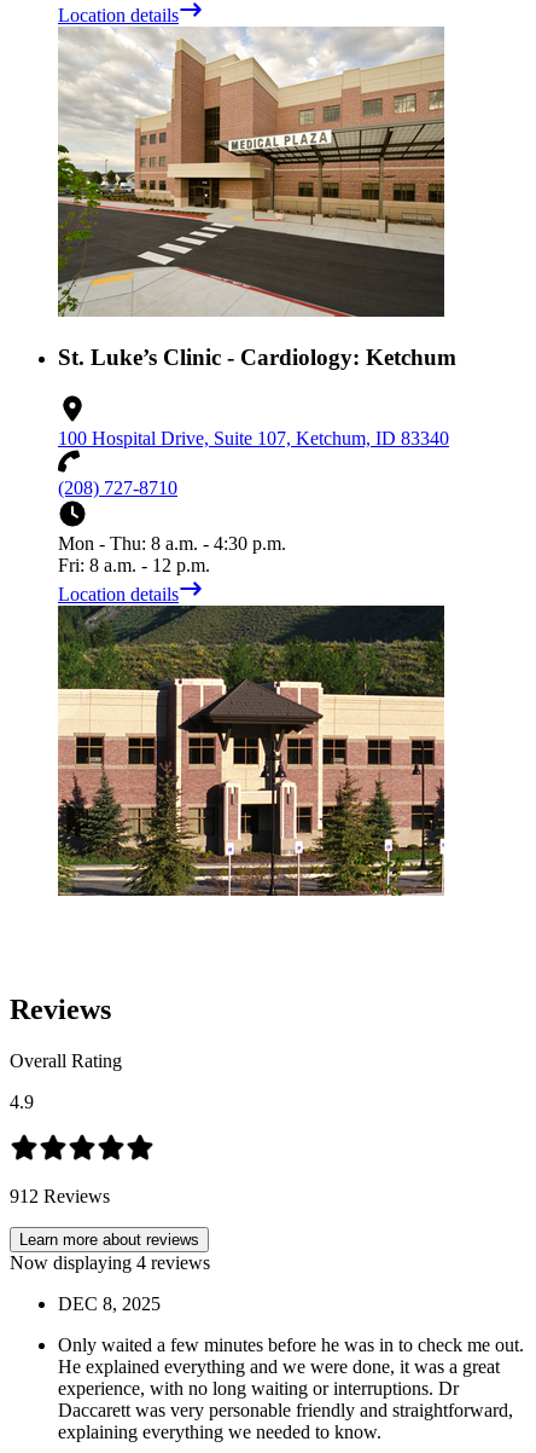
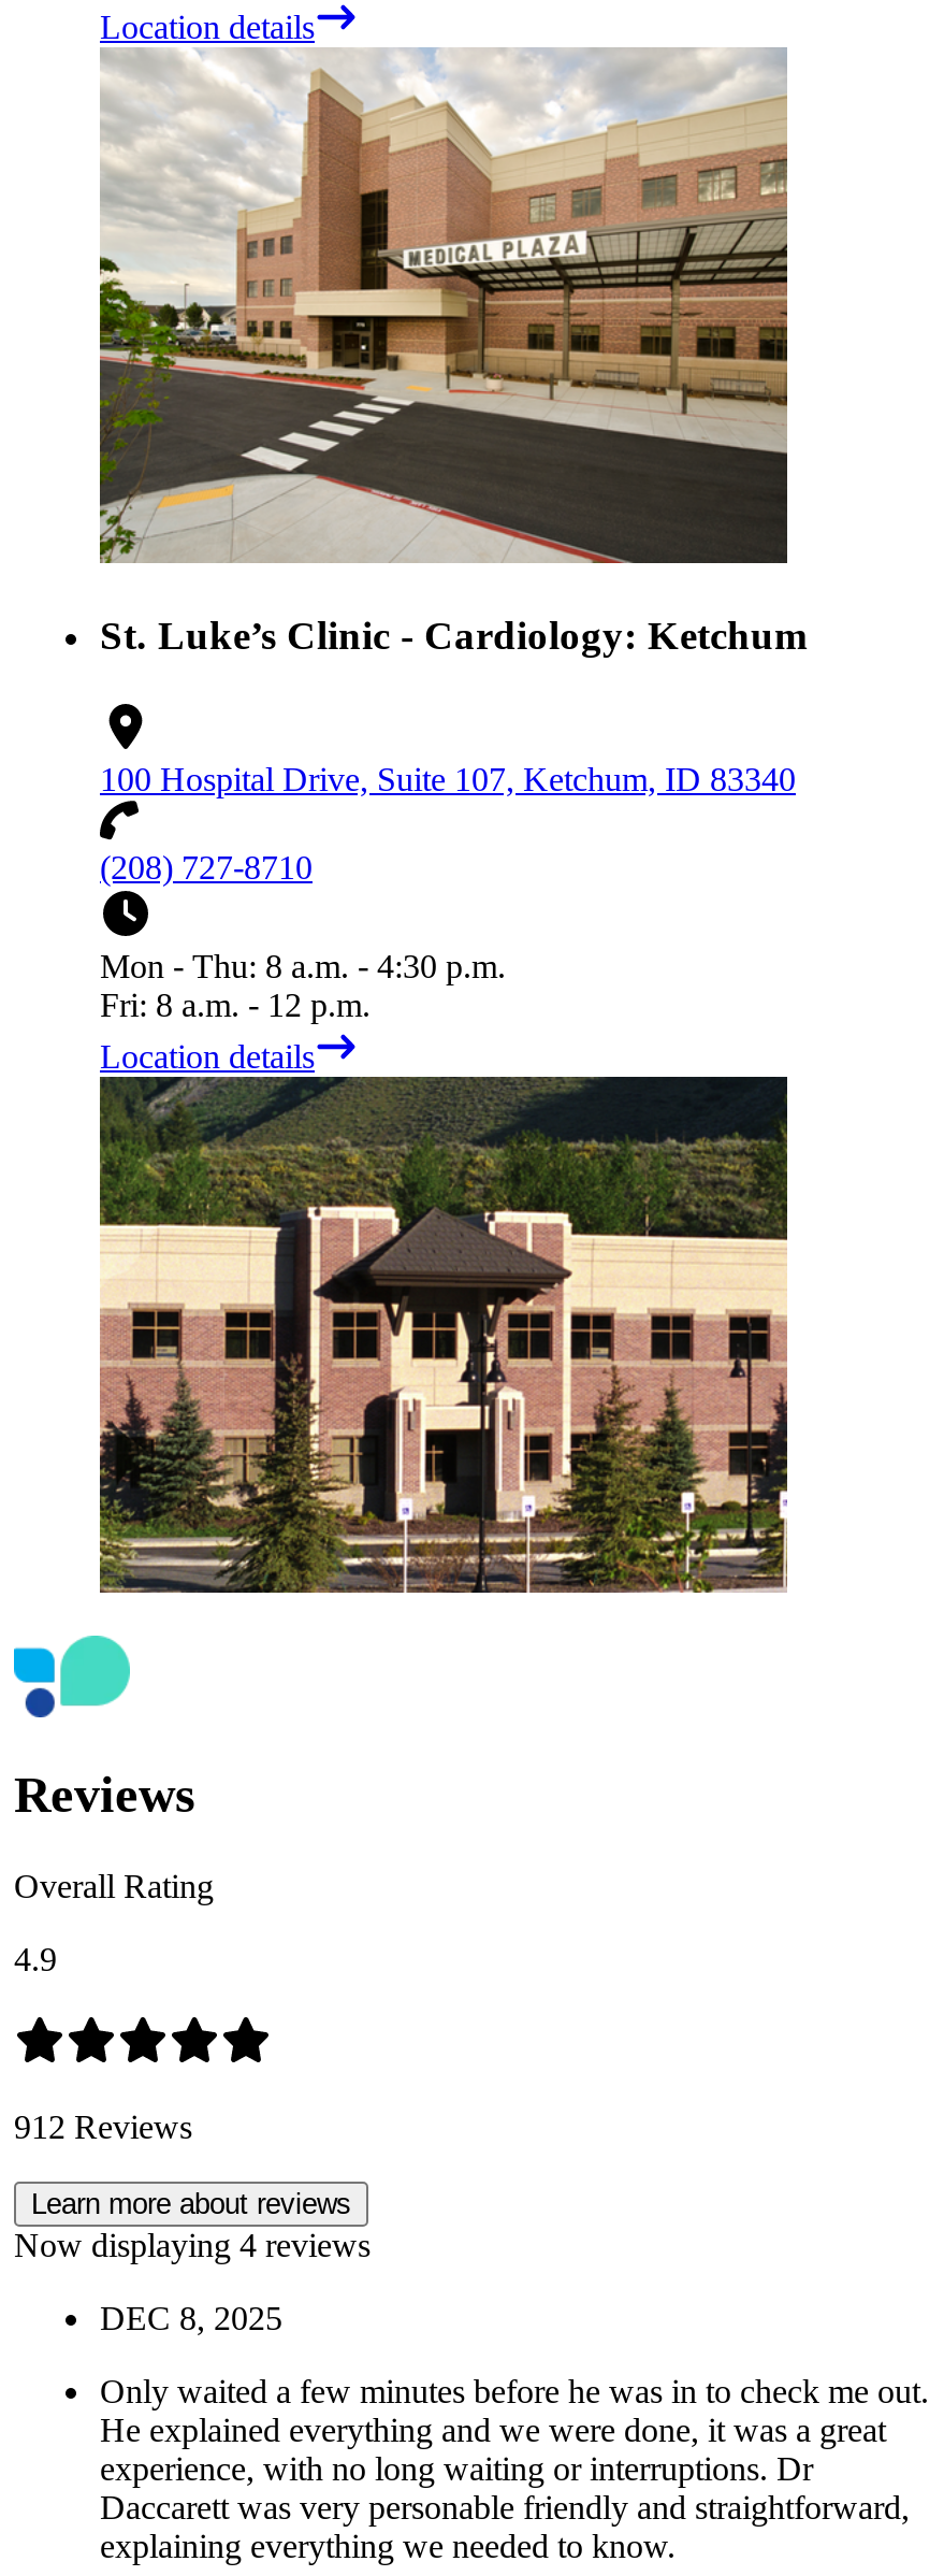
+ [image]
